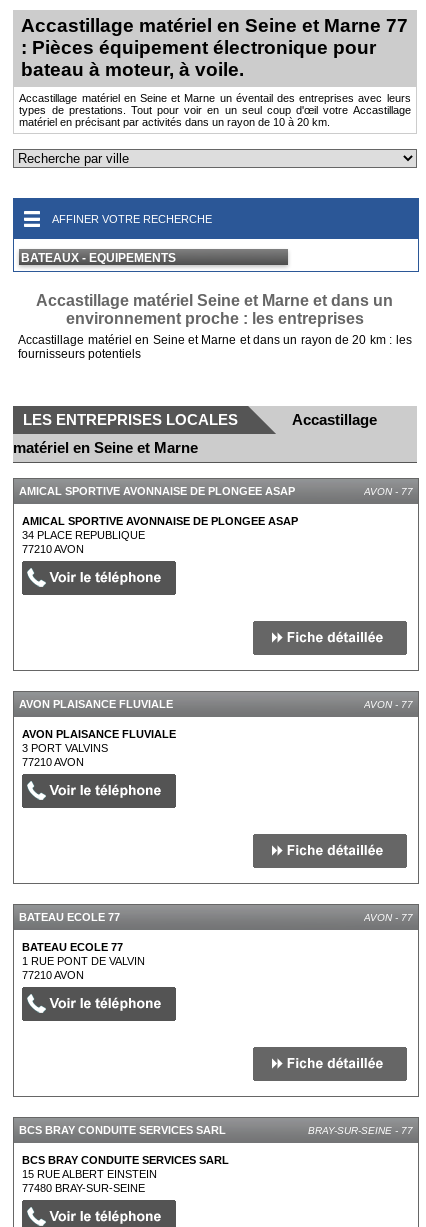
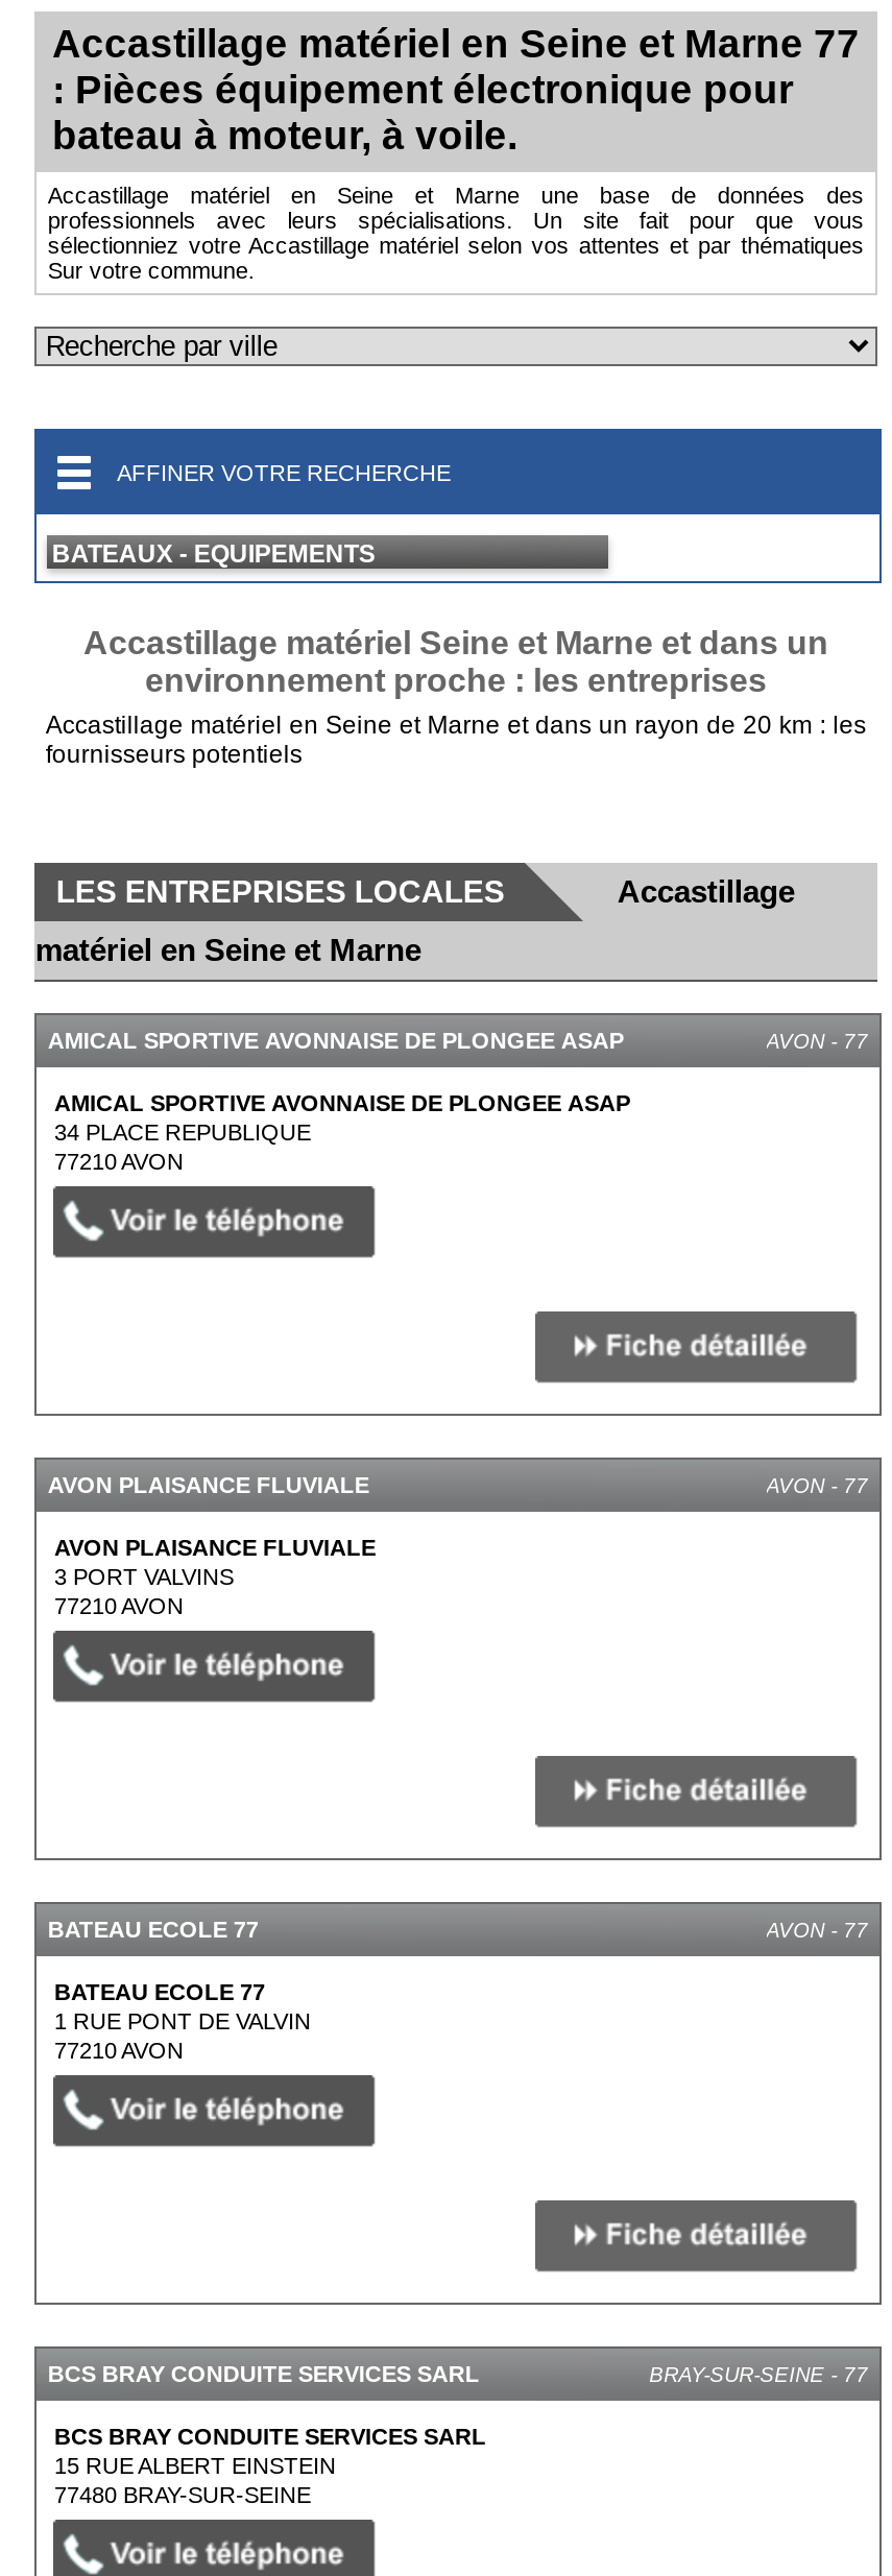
- Accastillage matériel en Seine et Marne un éventail des entreprises avec leurs
- types de prestations. Tout pour voir en un seul coup d'œil votre Accastillage
- matériel en précisant par activités dans un rayon de 10 à 20 km.
+ Accastillage matériel en Seine et Marne une base de données des
+ professionnels avec leurs spécialisations. Un site fait pour que vous
+ sélectionniez votre Accastillage matériel selon vos attentes et par thématiques
+ Sur votre commune.
